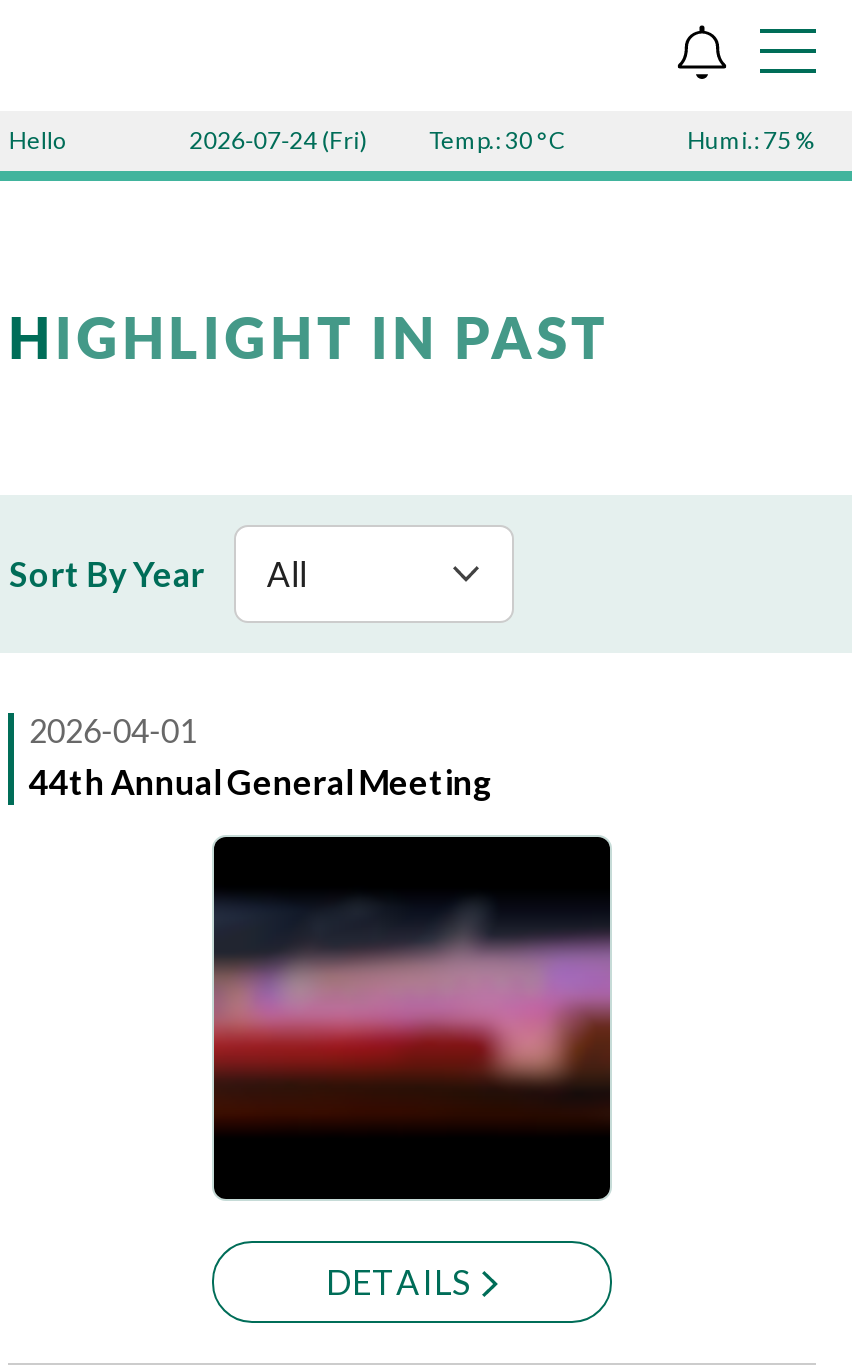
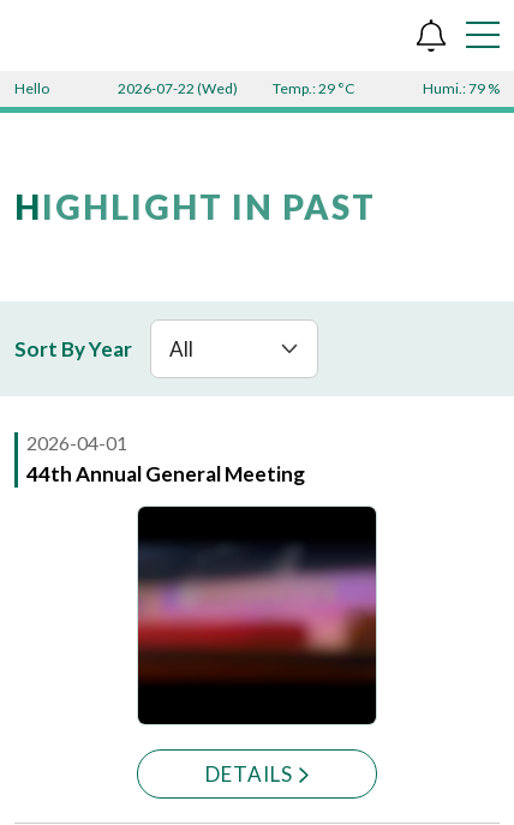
- 2026-07-24 (Fri)
- Temp.: 30 °C
- Humi.: 75 %
+ 2026-07-22 (Wed)
+ Temp.: 29 °C
+ Humi.: 79 %
